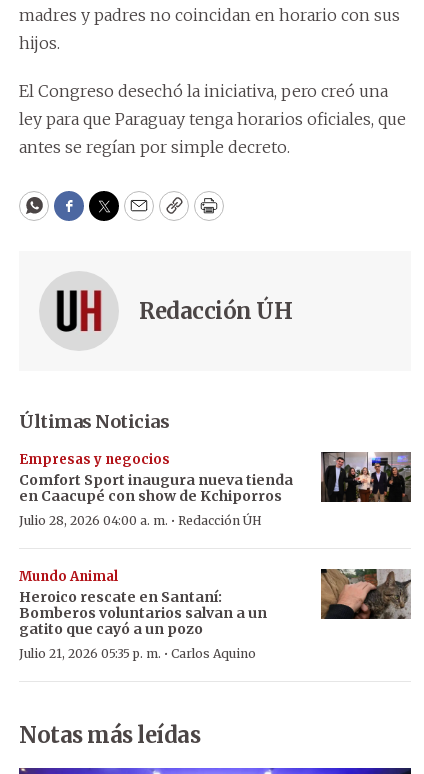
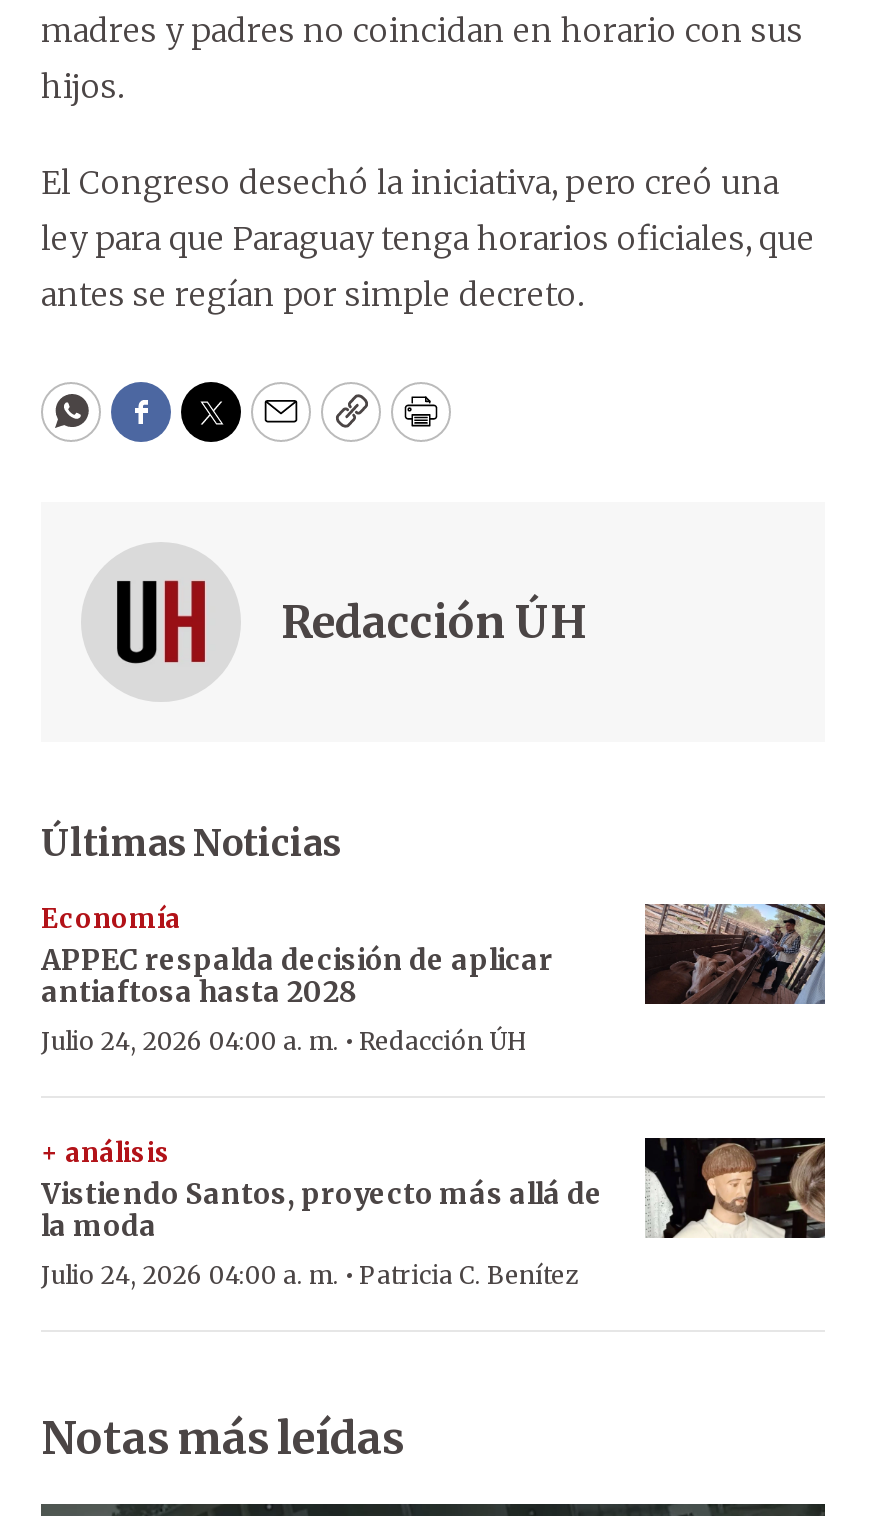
- Empresas y negocios
- Comfort Sport inaugura nueva tienda
- en Caacupé con show de Kchiporros
- Julio 28, 2026 04:00 a. m. · Redacción ÚH
+ Economía
+ APPEC respalda decisión de aplicar
+ antiaftosa hasta 2028
+ Julio 24, 2026 04:00 a. m. · Redacción ÚH

- [image]
+ [image]

- Mundo Animal
- Heroico rescate en Santaní:
- Bomberos voluntarios salvan a un
- gatito que cayó a un pozo
- Julio 21, 2026 05:35 p. m. · Carlos Aquino
+ + análisis
+ Vistiendo Santos, proyecto más allá de
+ la moda
+ Julio 24, 2026 04:00 a. m. · Patricia C. Benítez

- [image]
+ [image]
